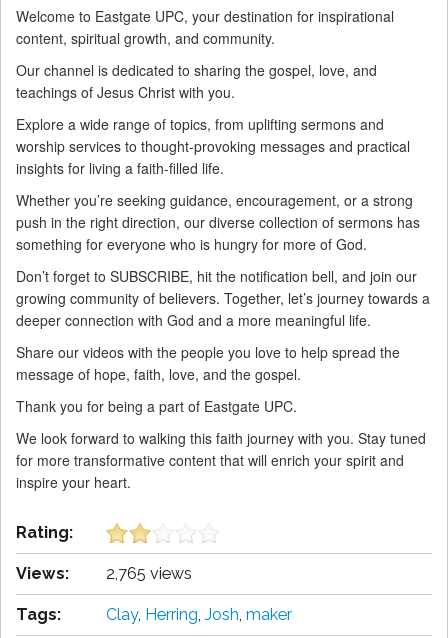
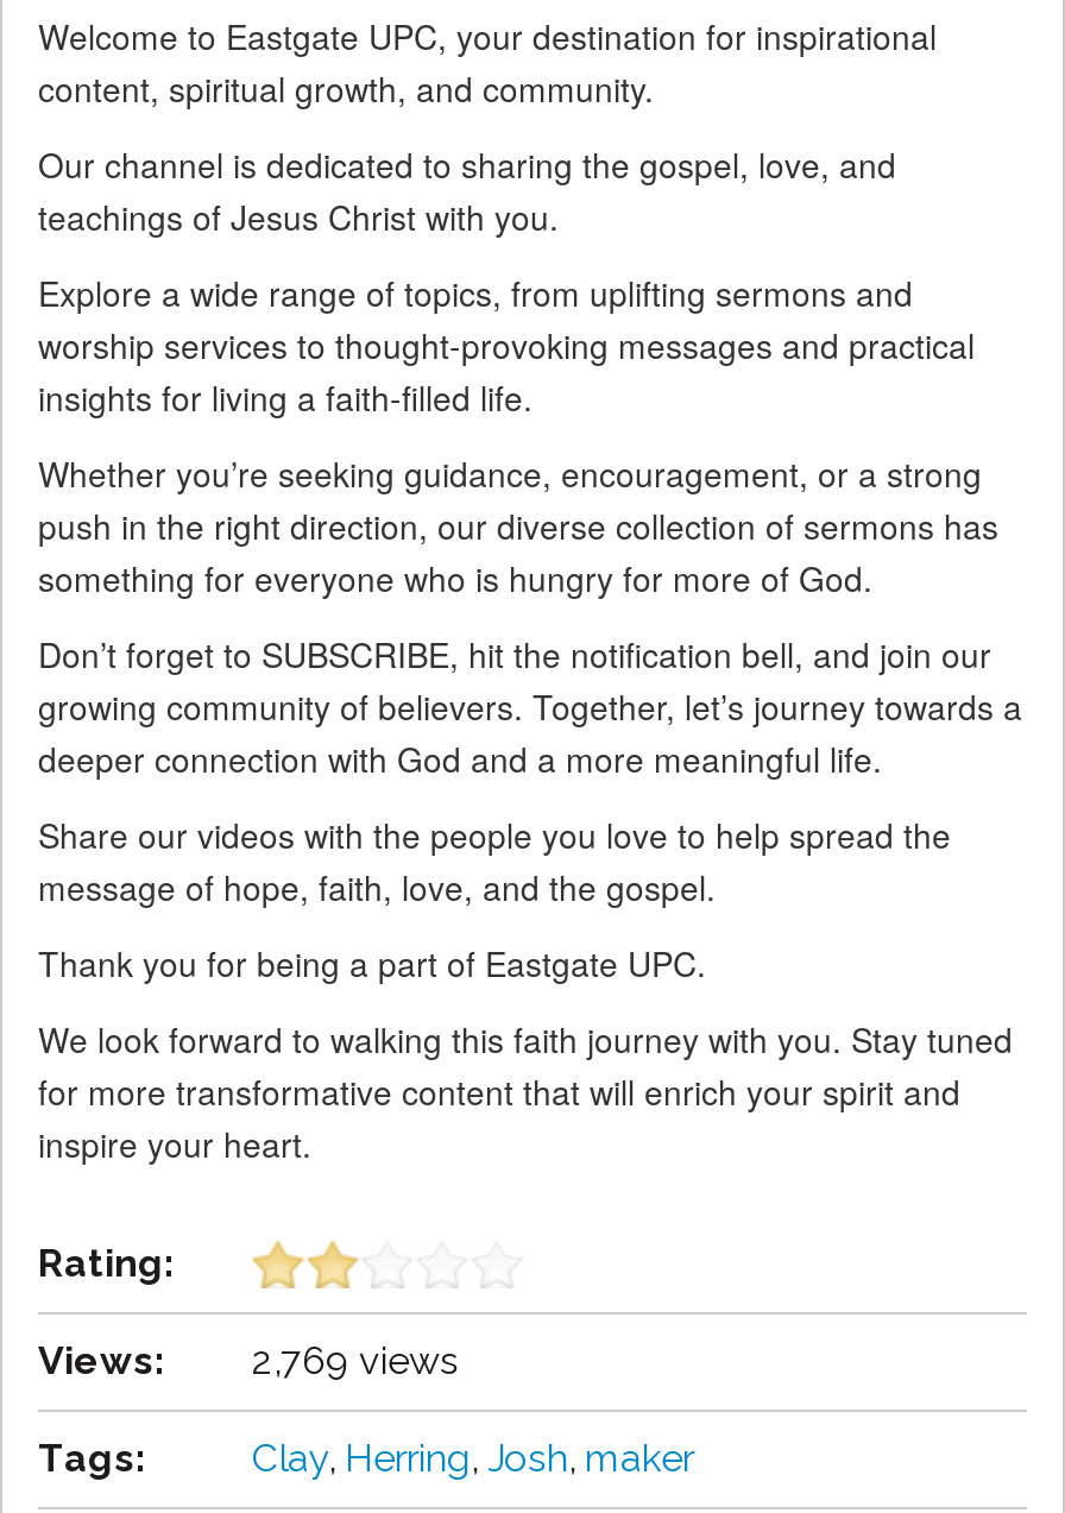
- Views: 2,765 views
+ Views: 2,769 views
